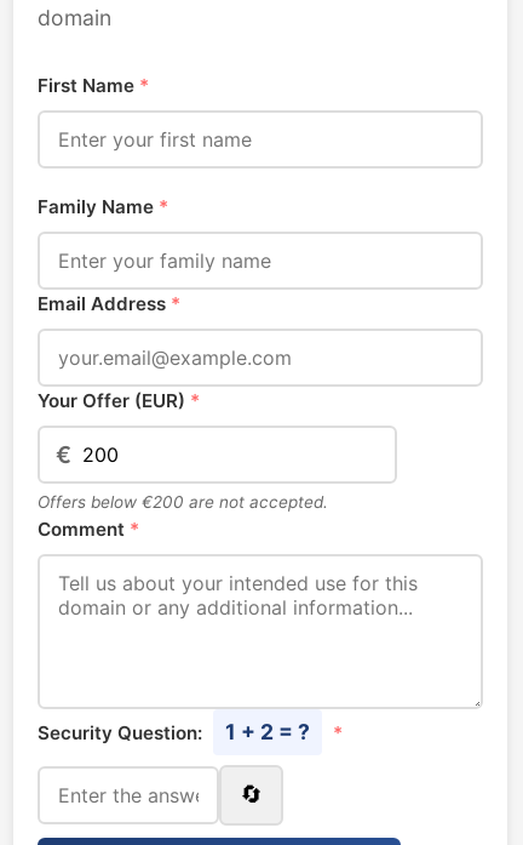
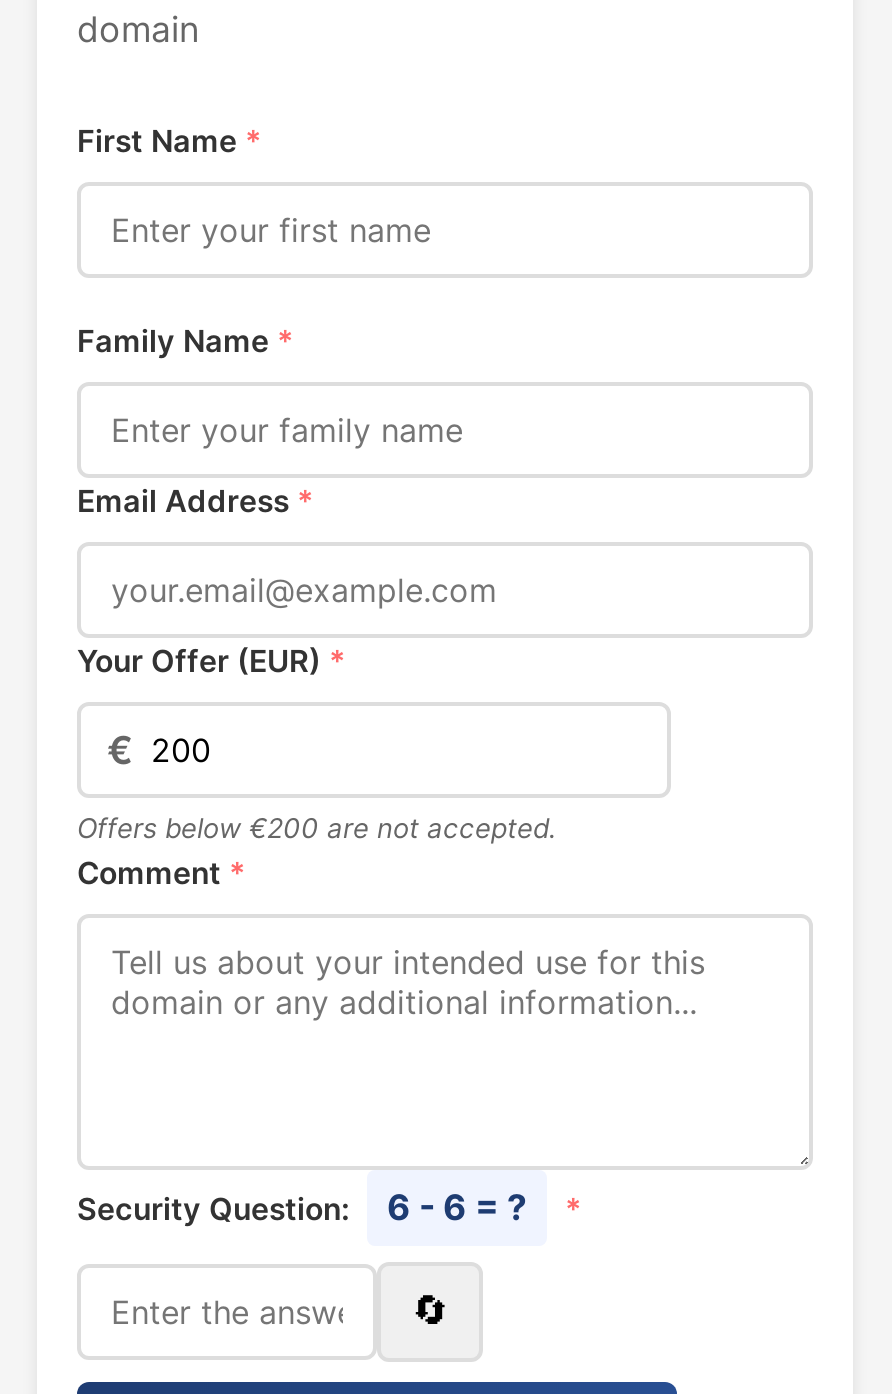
- 1 + 2 = ?
+ 6 - 6 = ?
